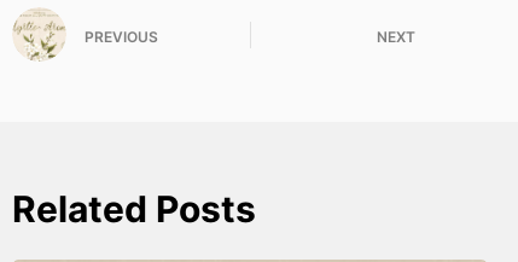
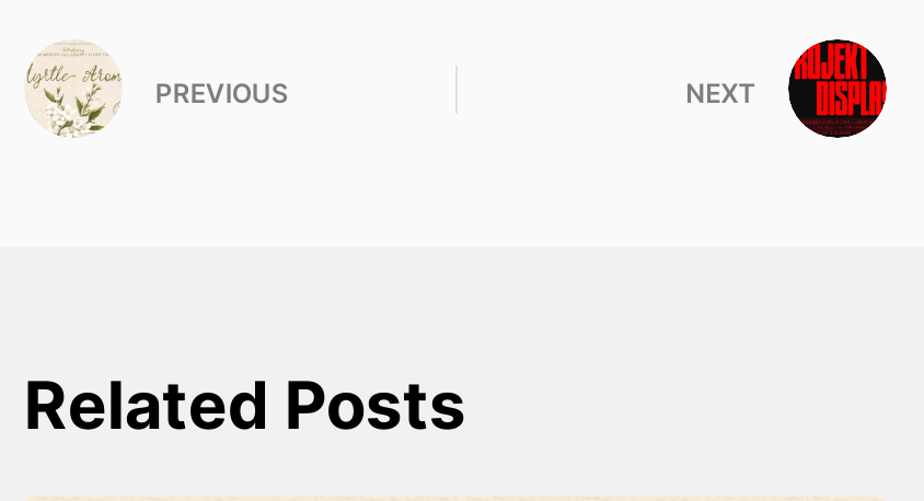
+ [image]
